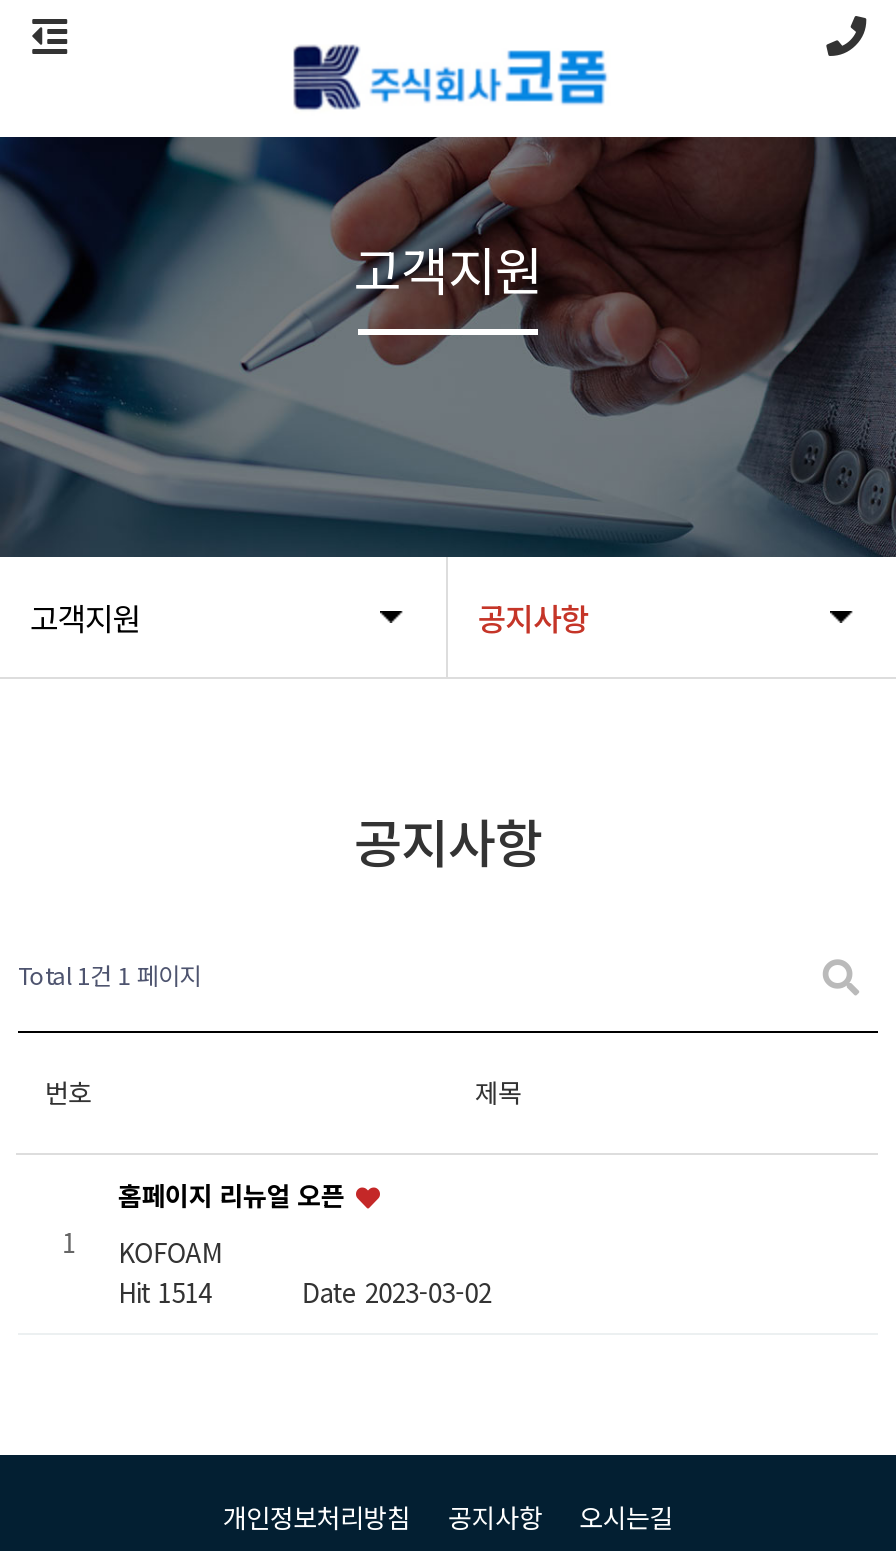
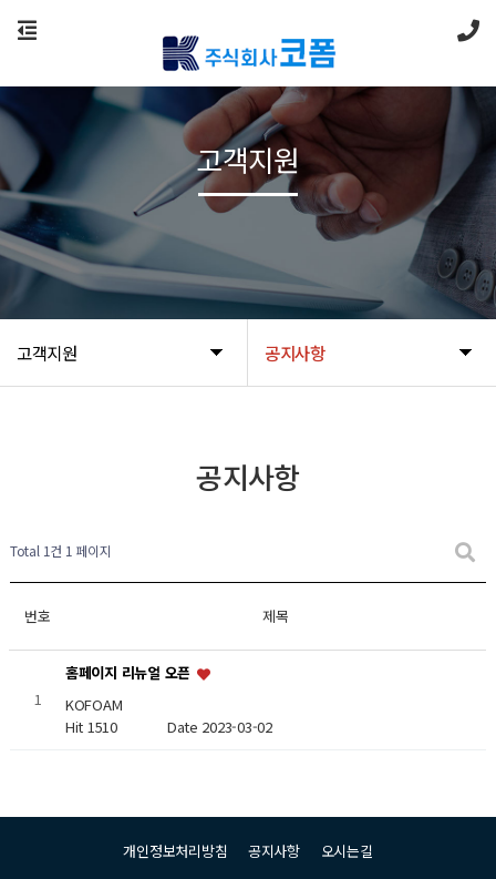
- Hit 1514 Date 2023-03-02
+ Hit 1510 Date 2023-03-02
